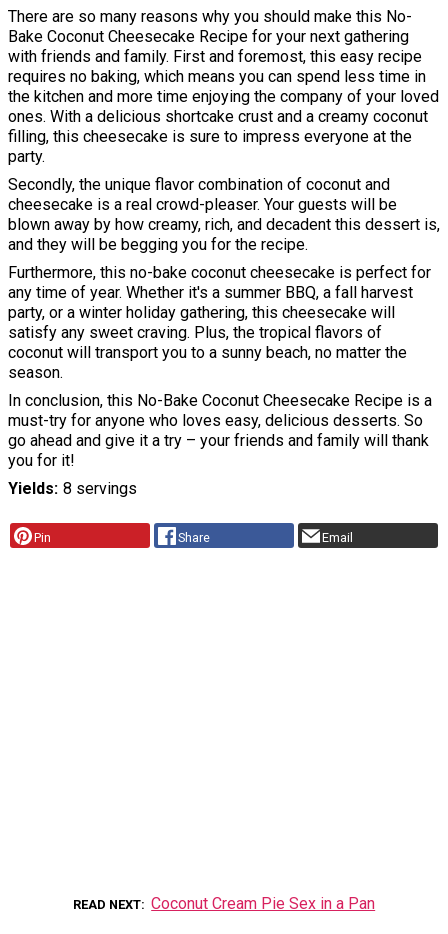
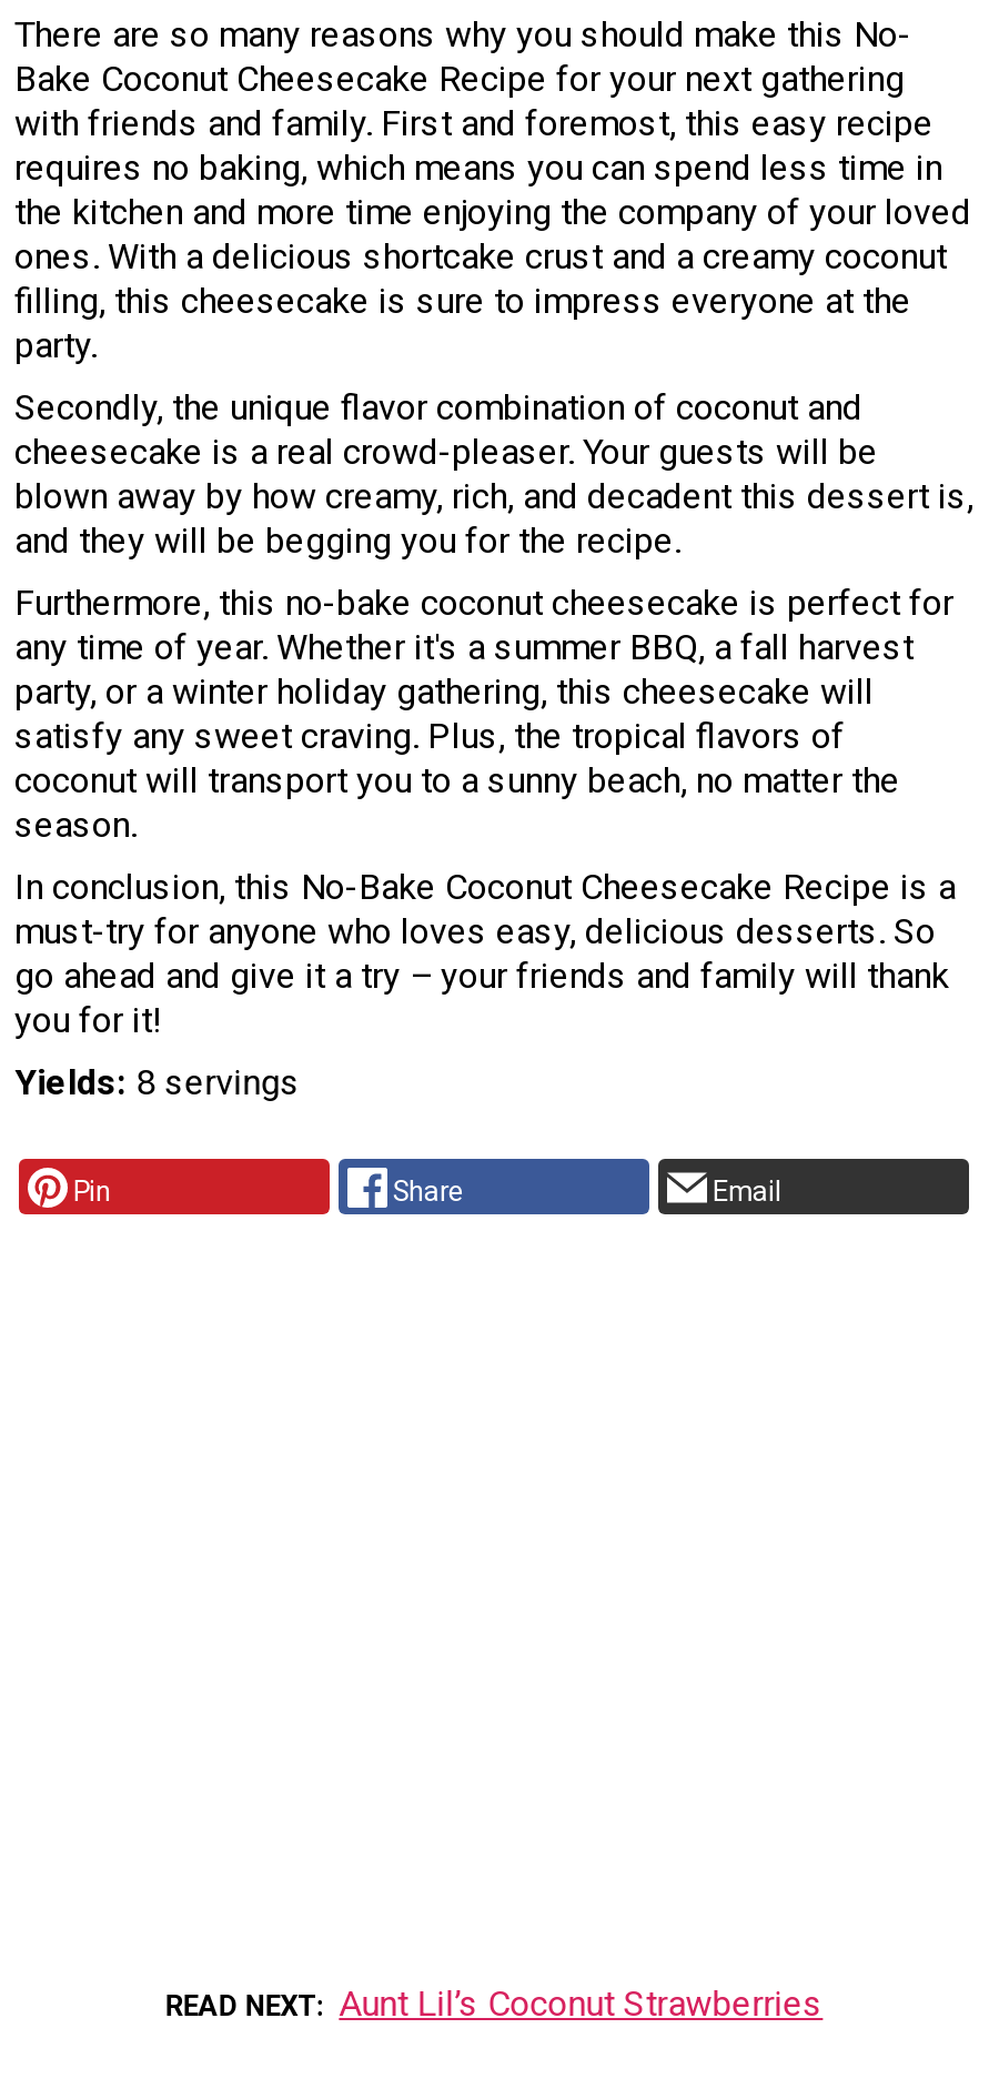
- Coconut Cream Pie Sex in a Pan
+ Aunt Lil’s Coconut Strawberries
